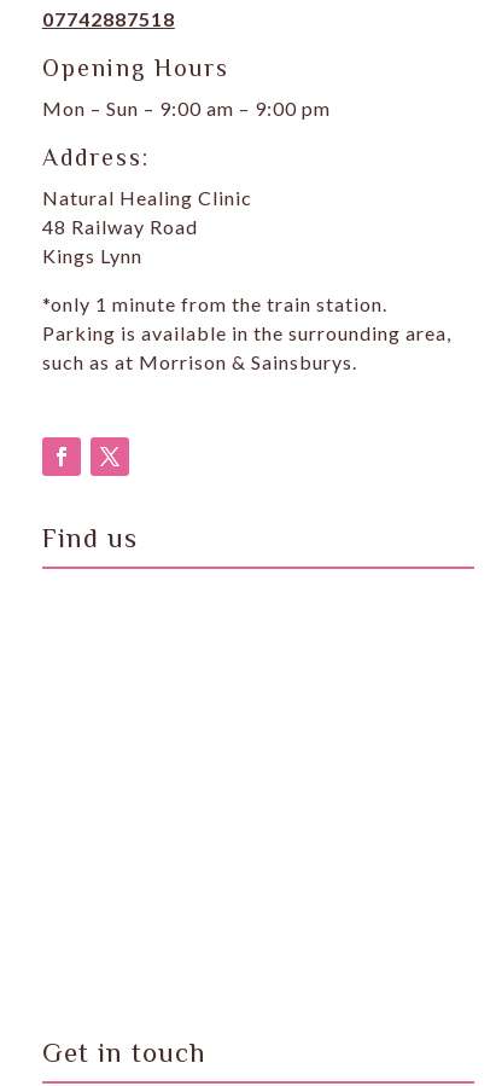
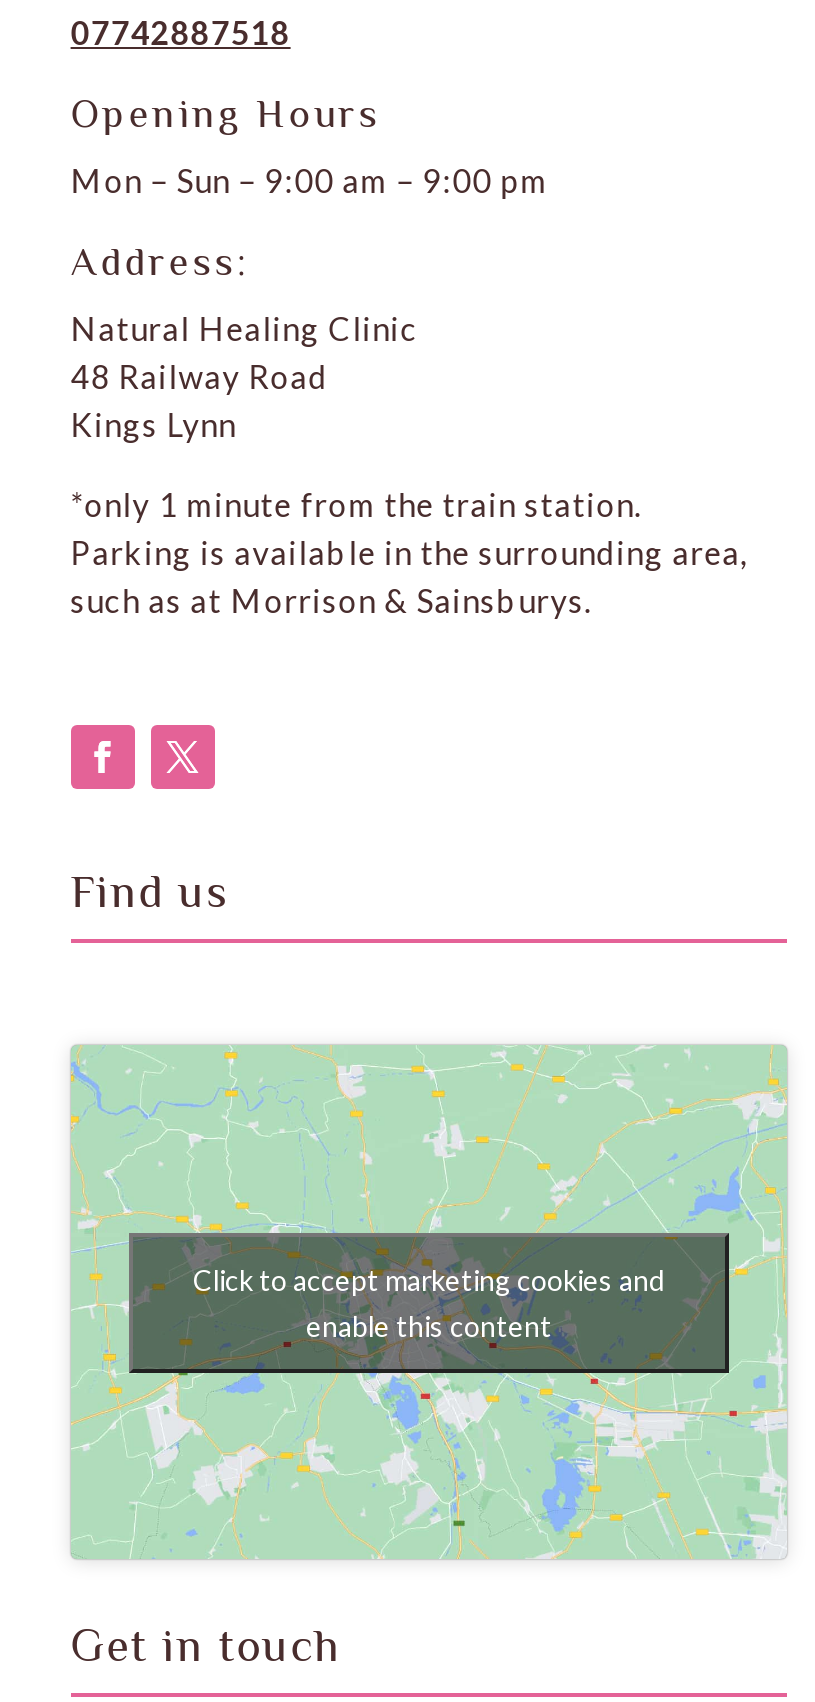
+ [image]
+ Click to accept marketing cookies and
+ enable this content
